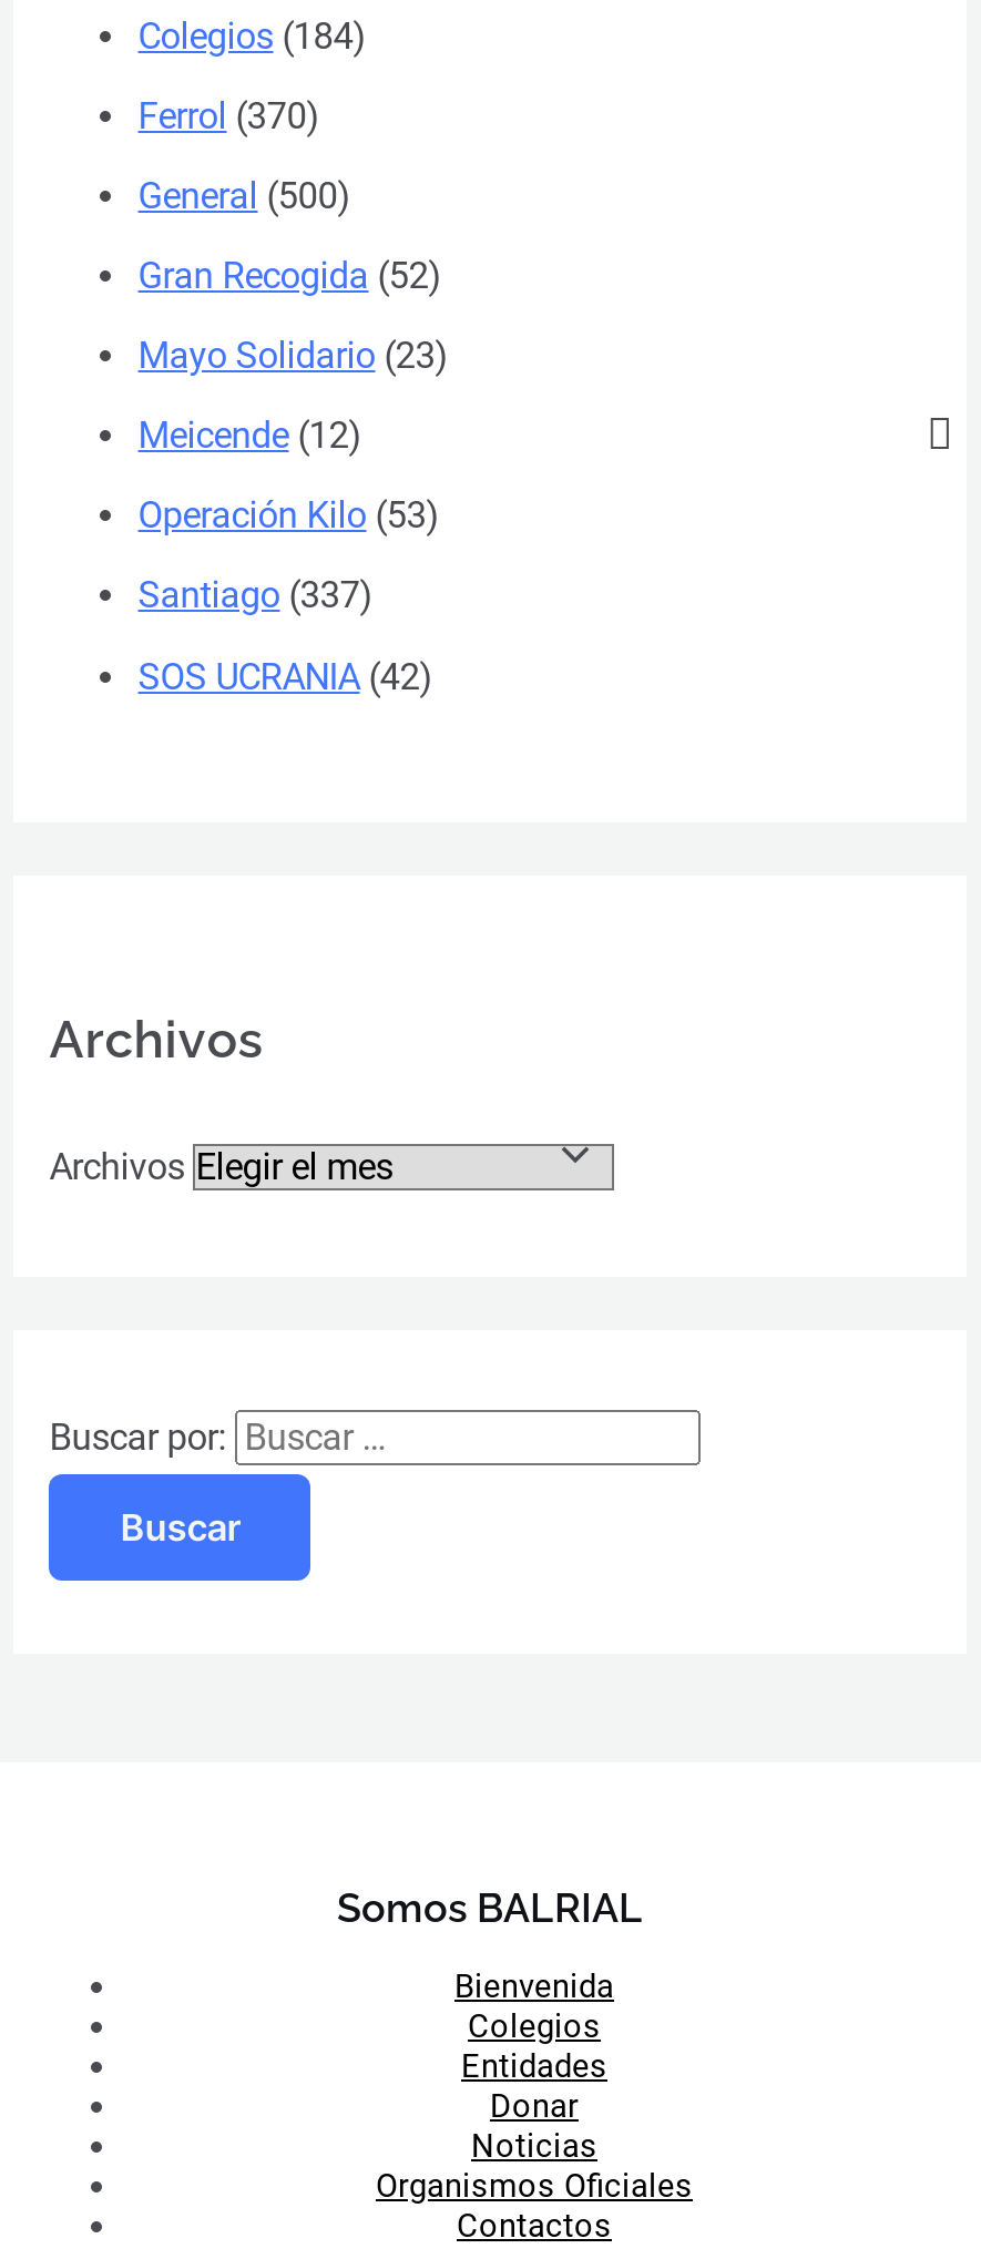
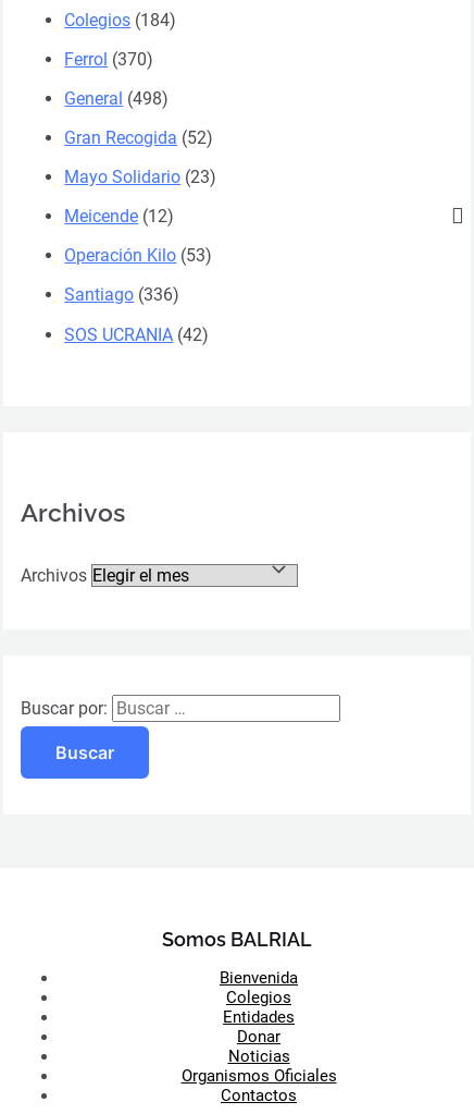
- General (500)
+ General (498)

- Santiago (337)
+ Santiago (336)
